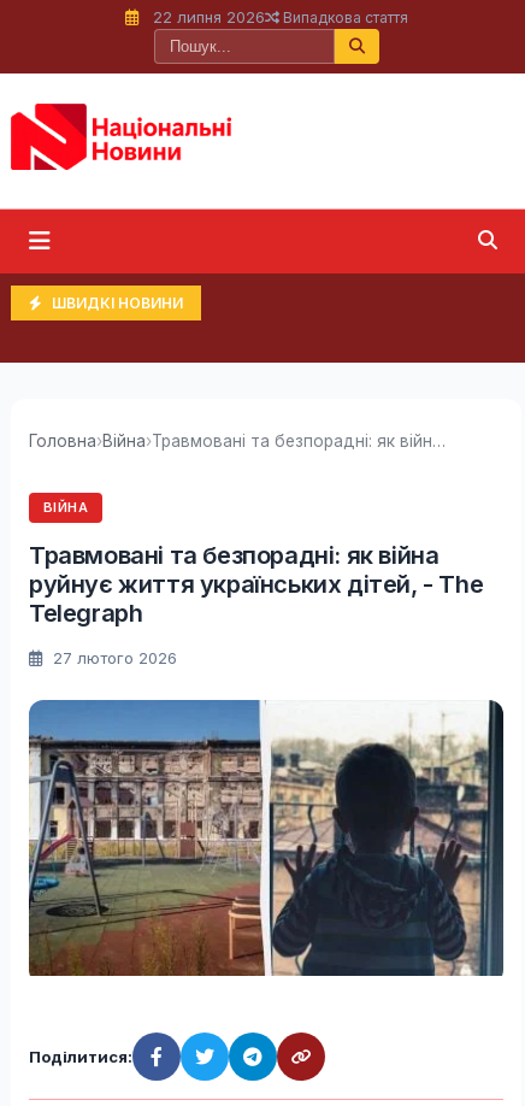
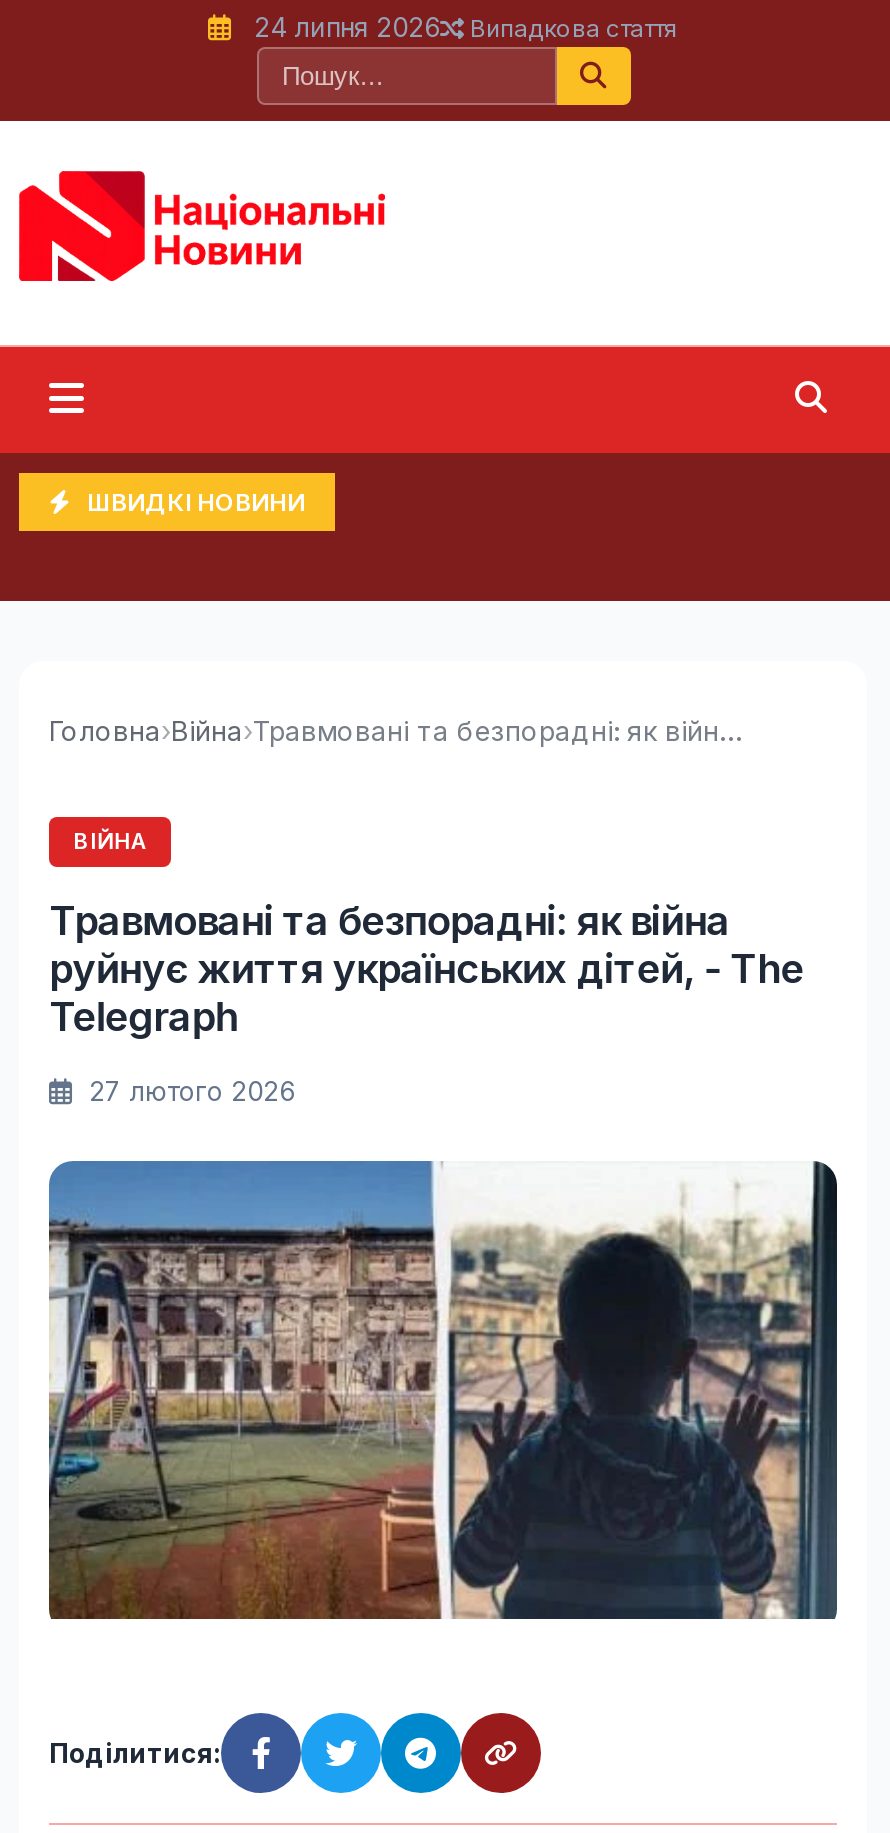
- 22 липня 2026 Випадкова стаття
+ 24 липня 2026 Випадкова стаття
